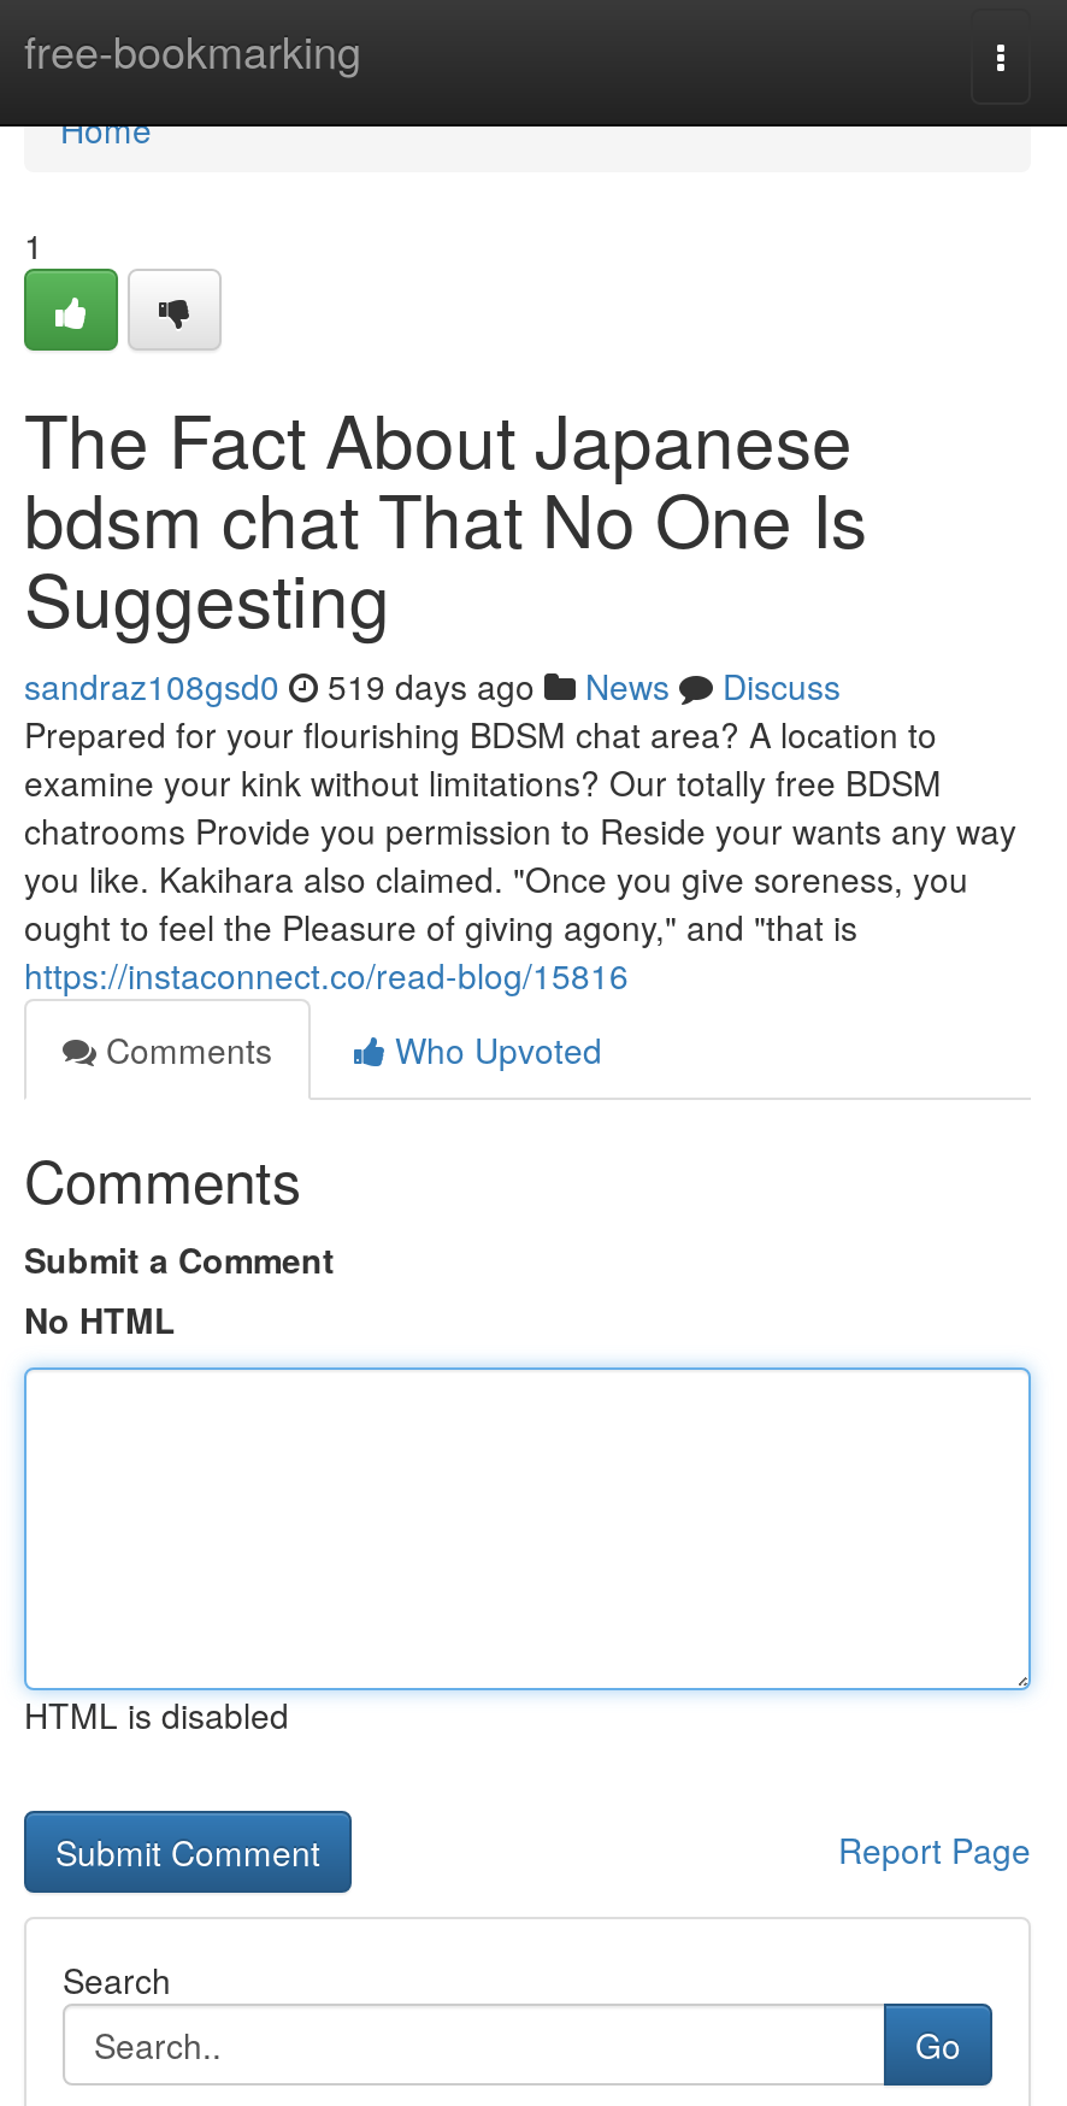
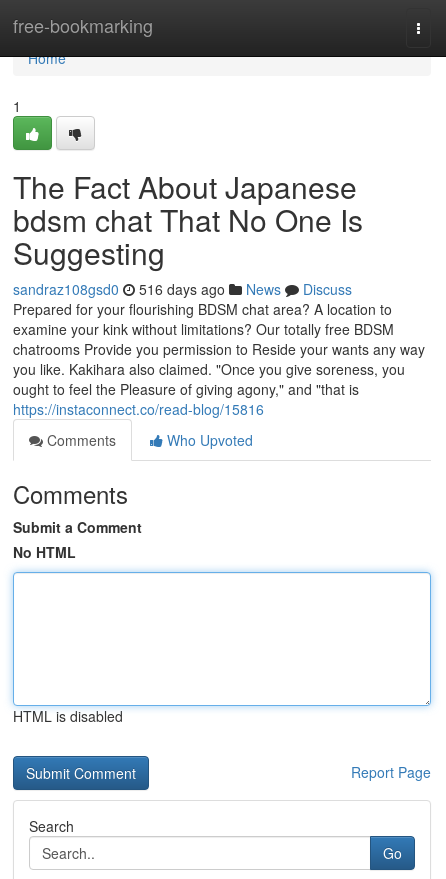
- sandraz108gsd0 519 days ago News Discuss
+ sandraz108gsd0 516 days ago News Discuss
